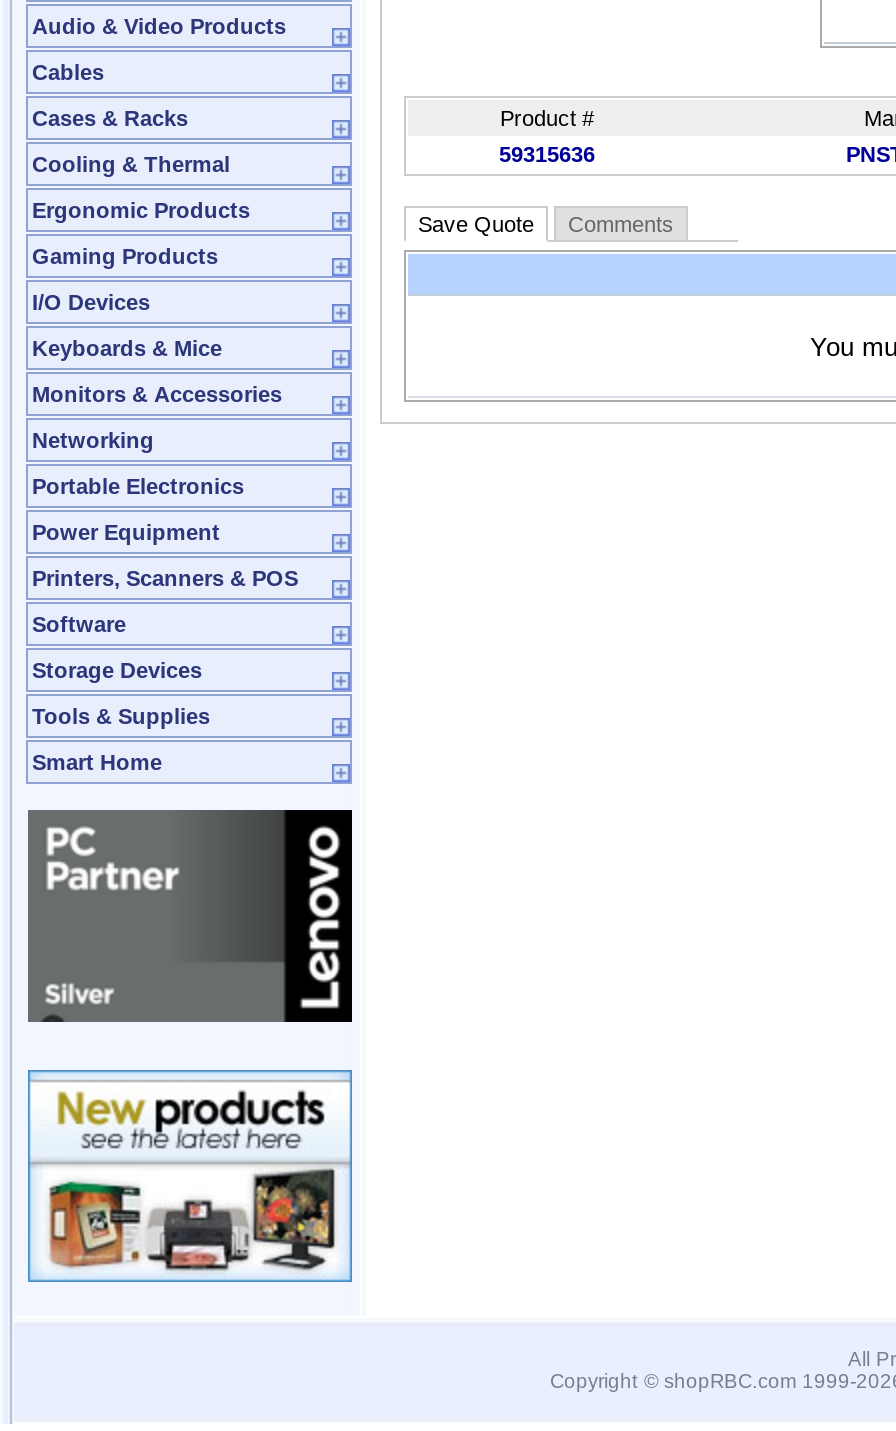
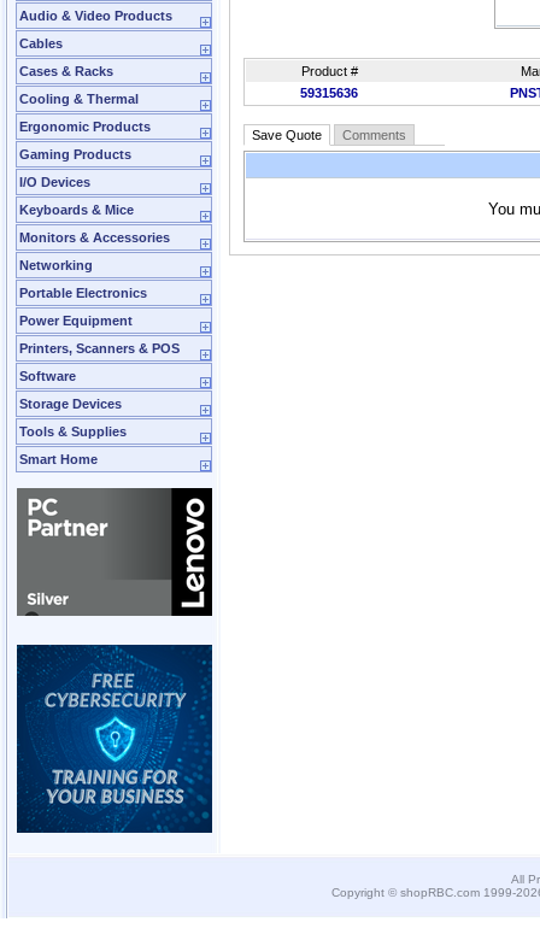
- [image]
+ [image]
